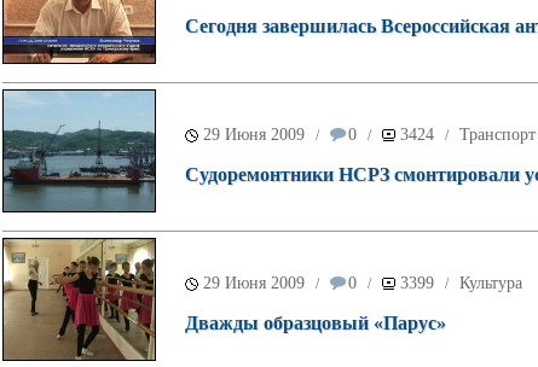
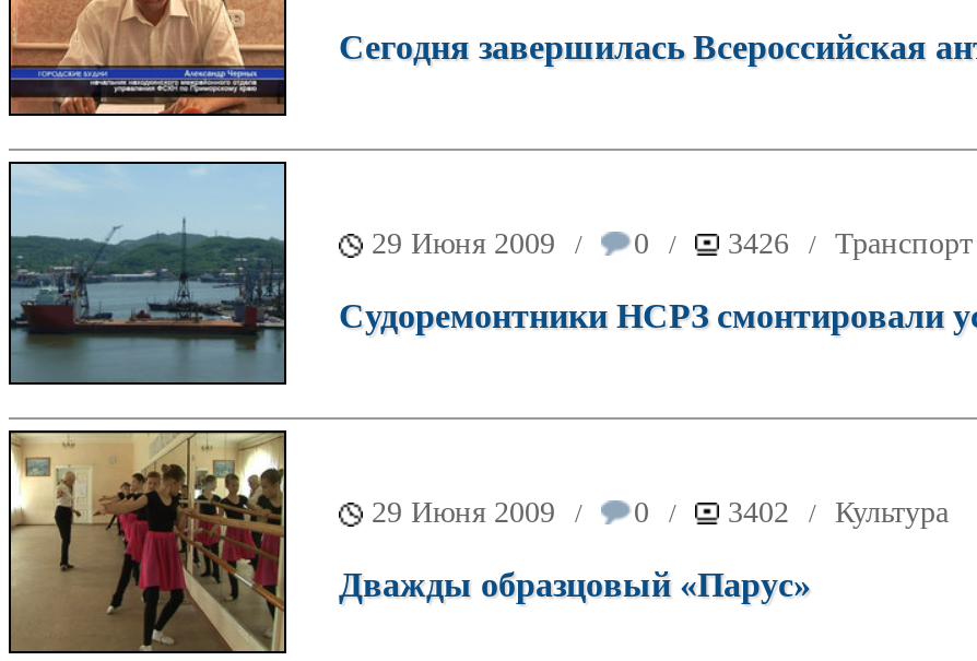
- 29 Июня 2009 / 0 / 3424 / Транспорт
+ 29 Июня 2009 / 0 / 3426 / Транспорт

- 29 Июня 2009 / 0 / 3399 / Культура
+ 29 Июня 2009 / 0 / 3402 / Культура
